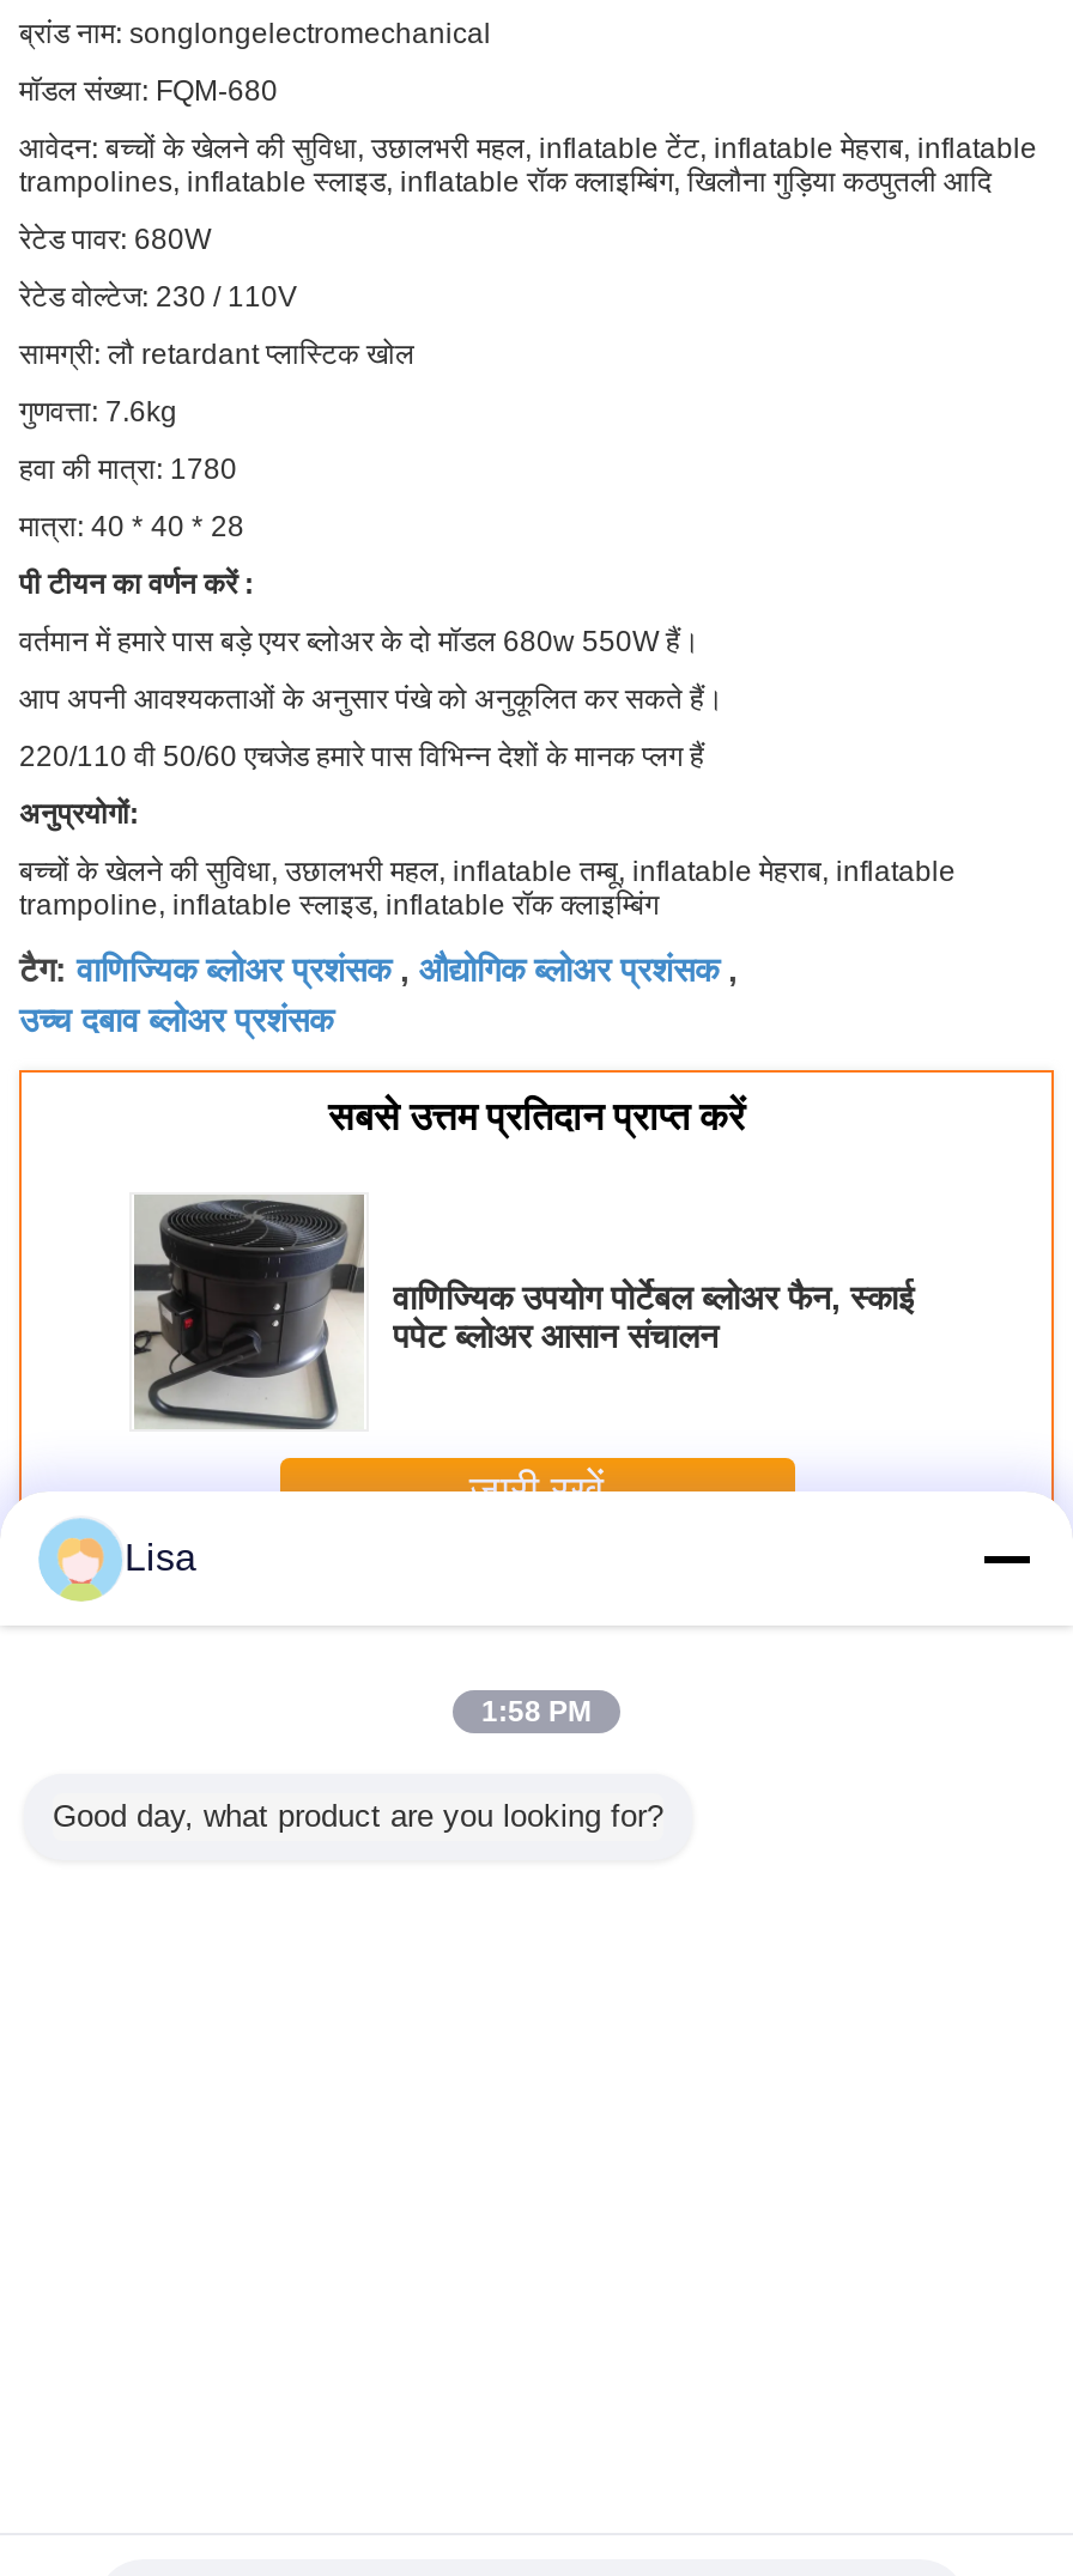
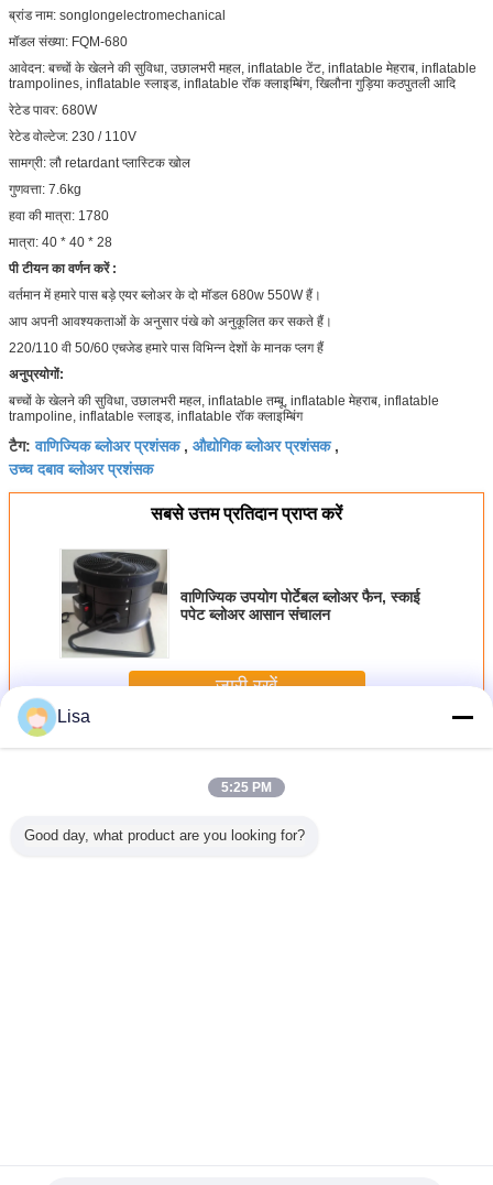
- 1:58 PM
+ 5:25 PM
